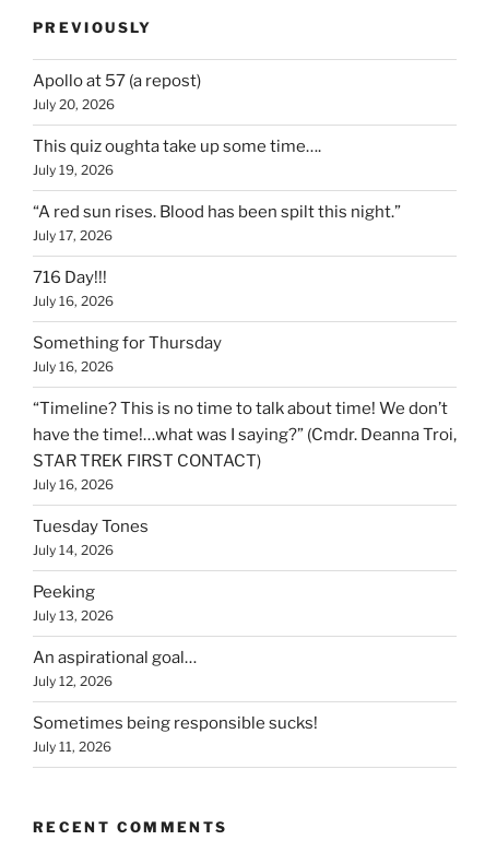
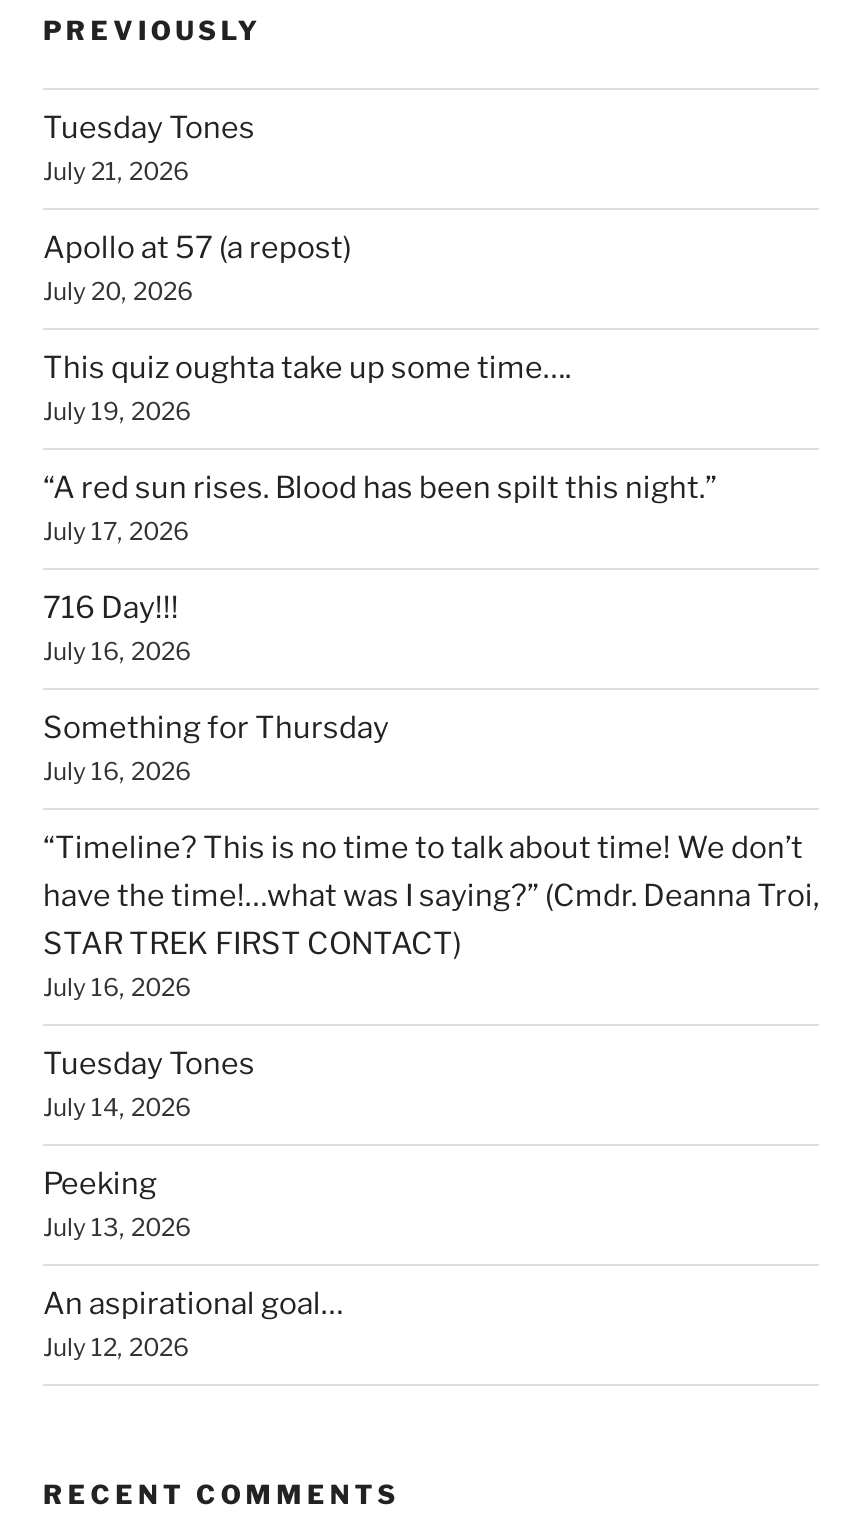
+ Tuesday Tones
+ July 21, 2026

moved down: Apollo at 57 (a repost) | July 20, 2026 | This quiz oughta take up some time…. | ... | An aspirational goal… | July 12, 2026

- Sometimes being responsible sucks!
- July 11, 2026
